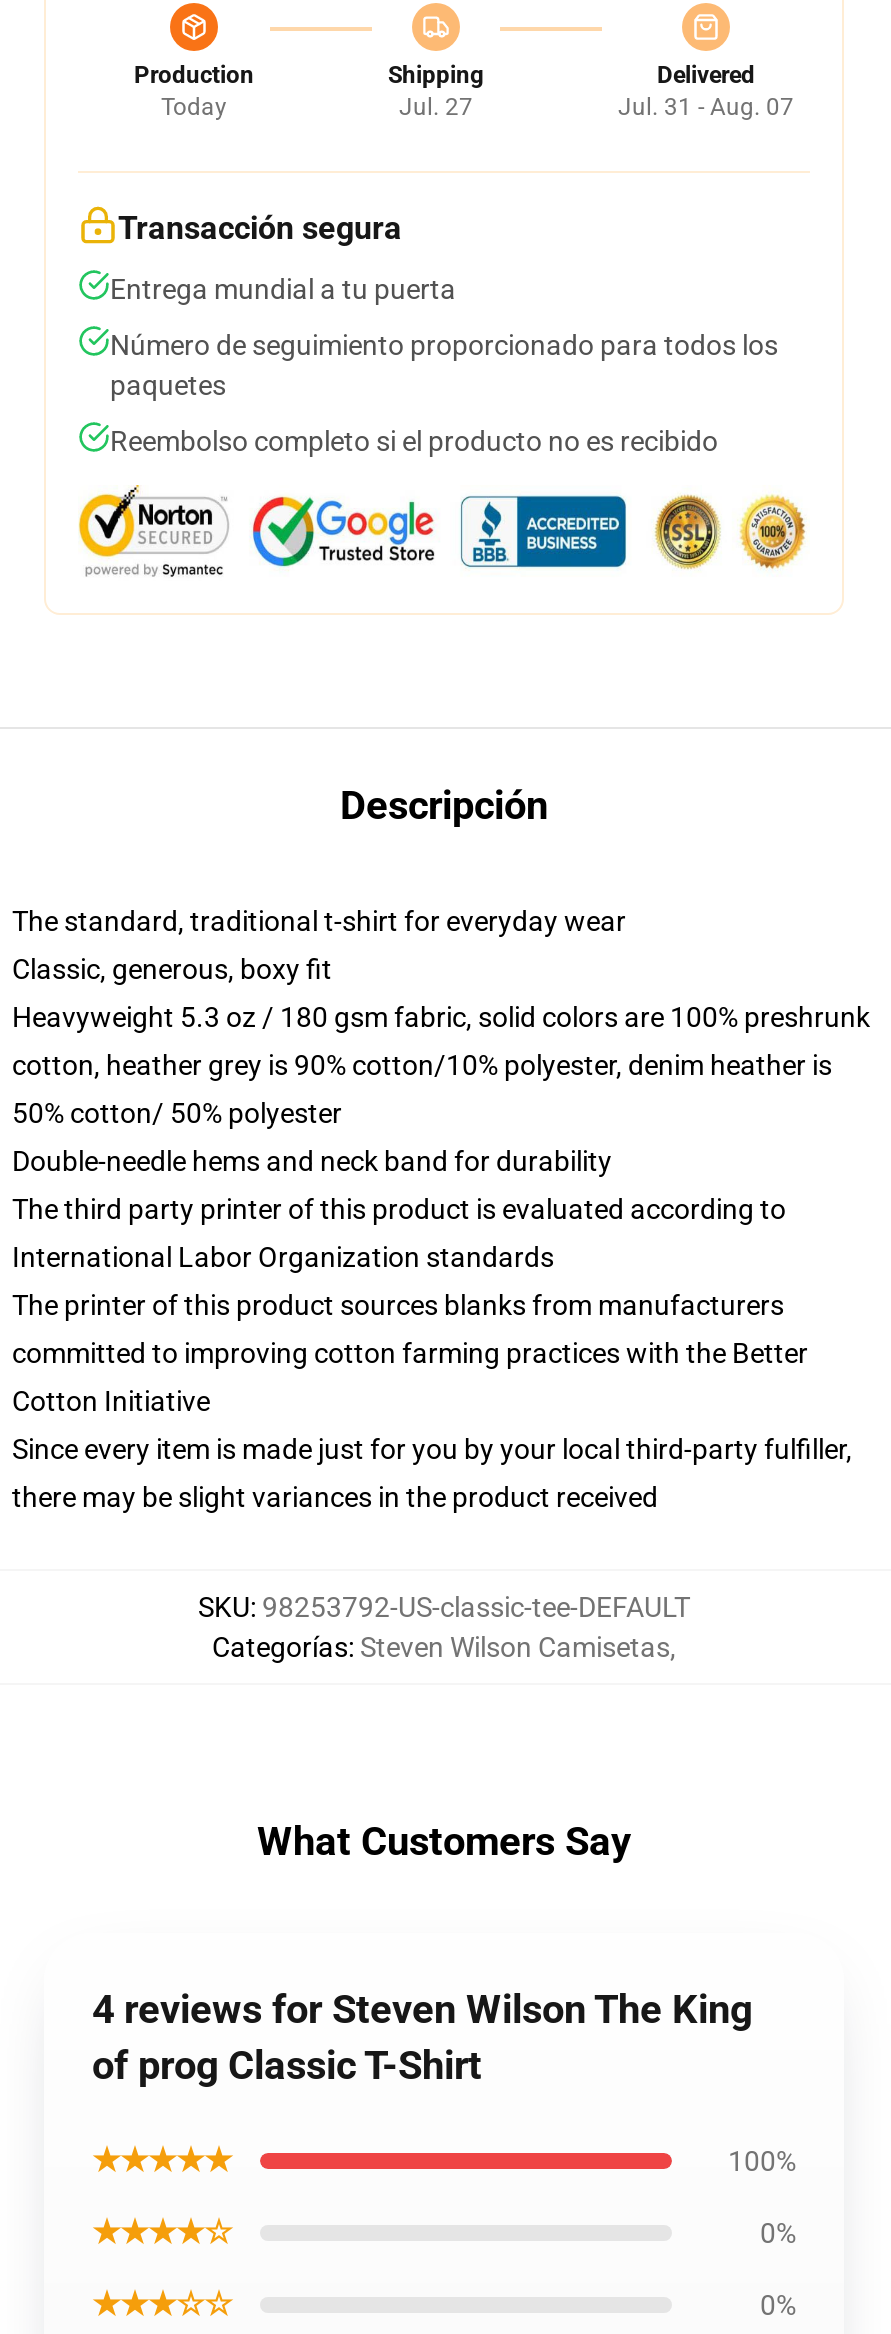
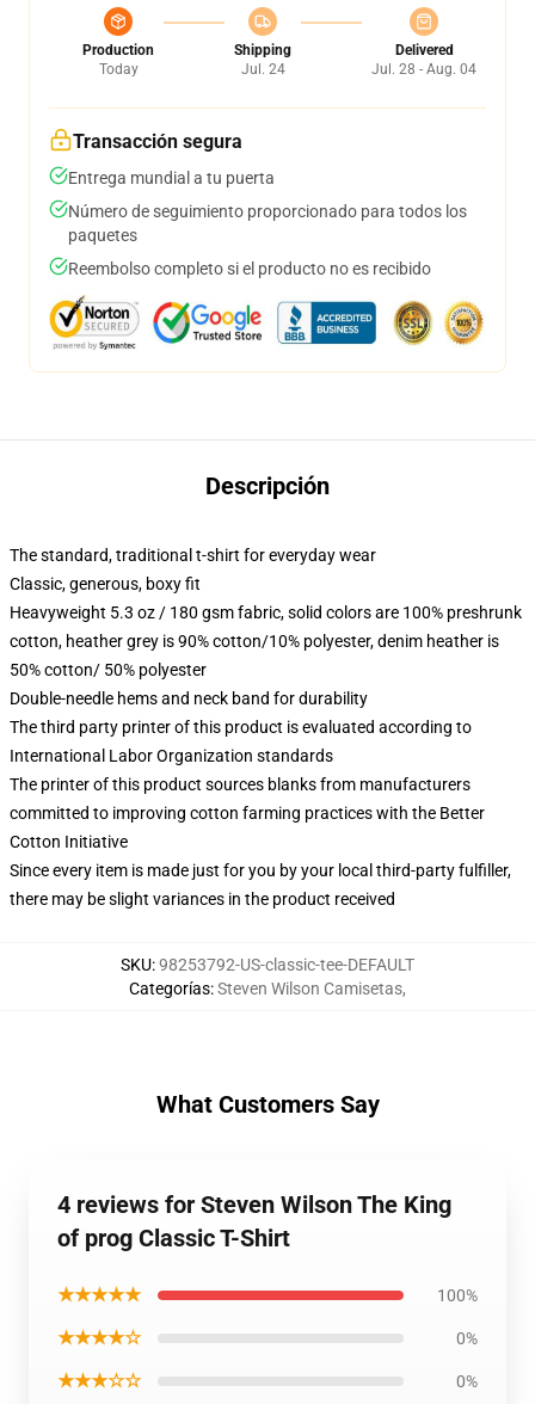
- Jul. 27
+ Jul. 24

- Jul. 31 - Aug. 07
+ Jul. 28 - Aug. 04
